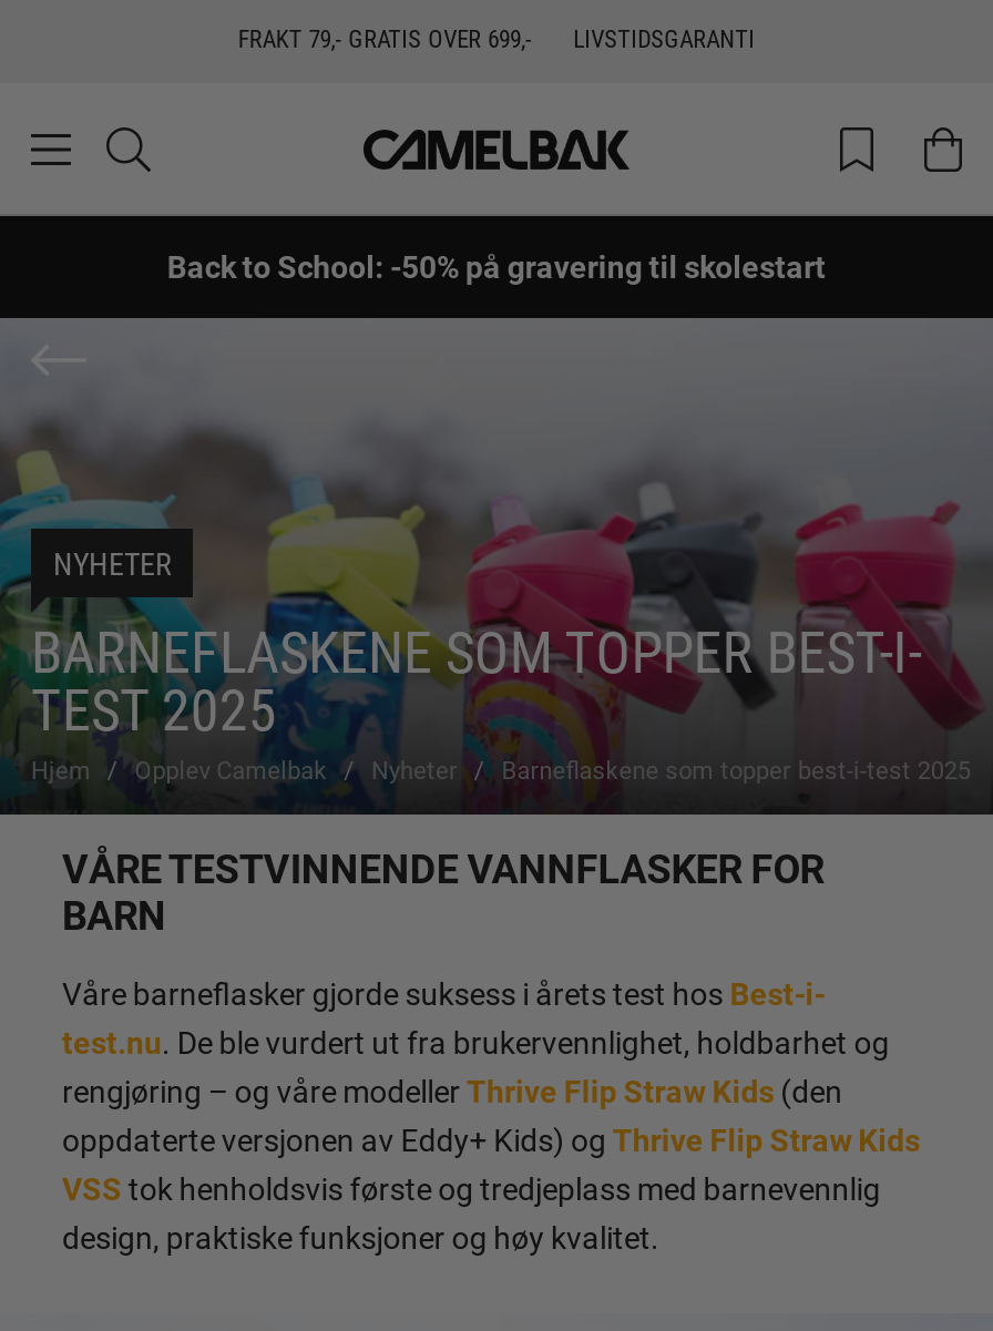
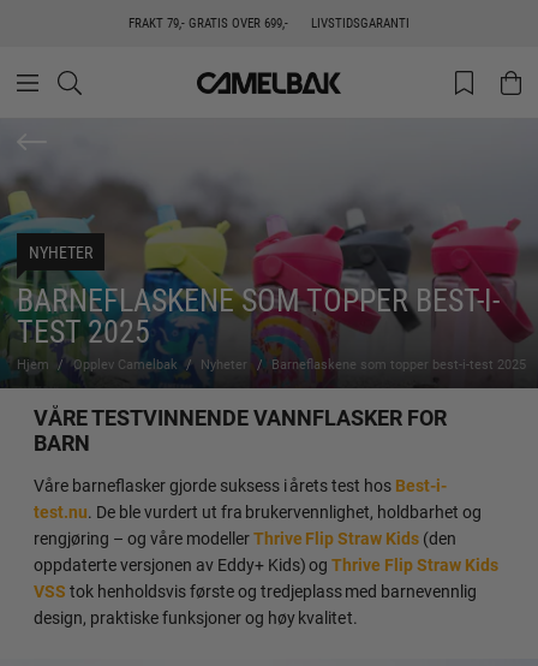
- Back to School: -50% på gravering til skolestart
